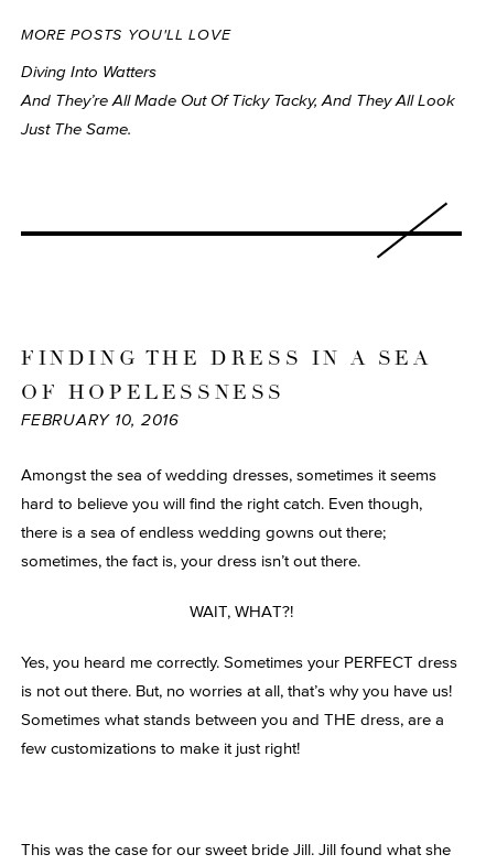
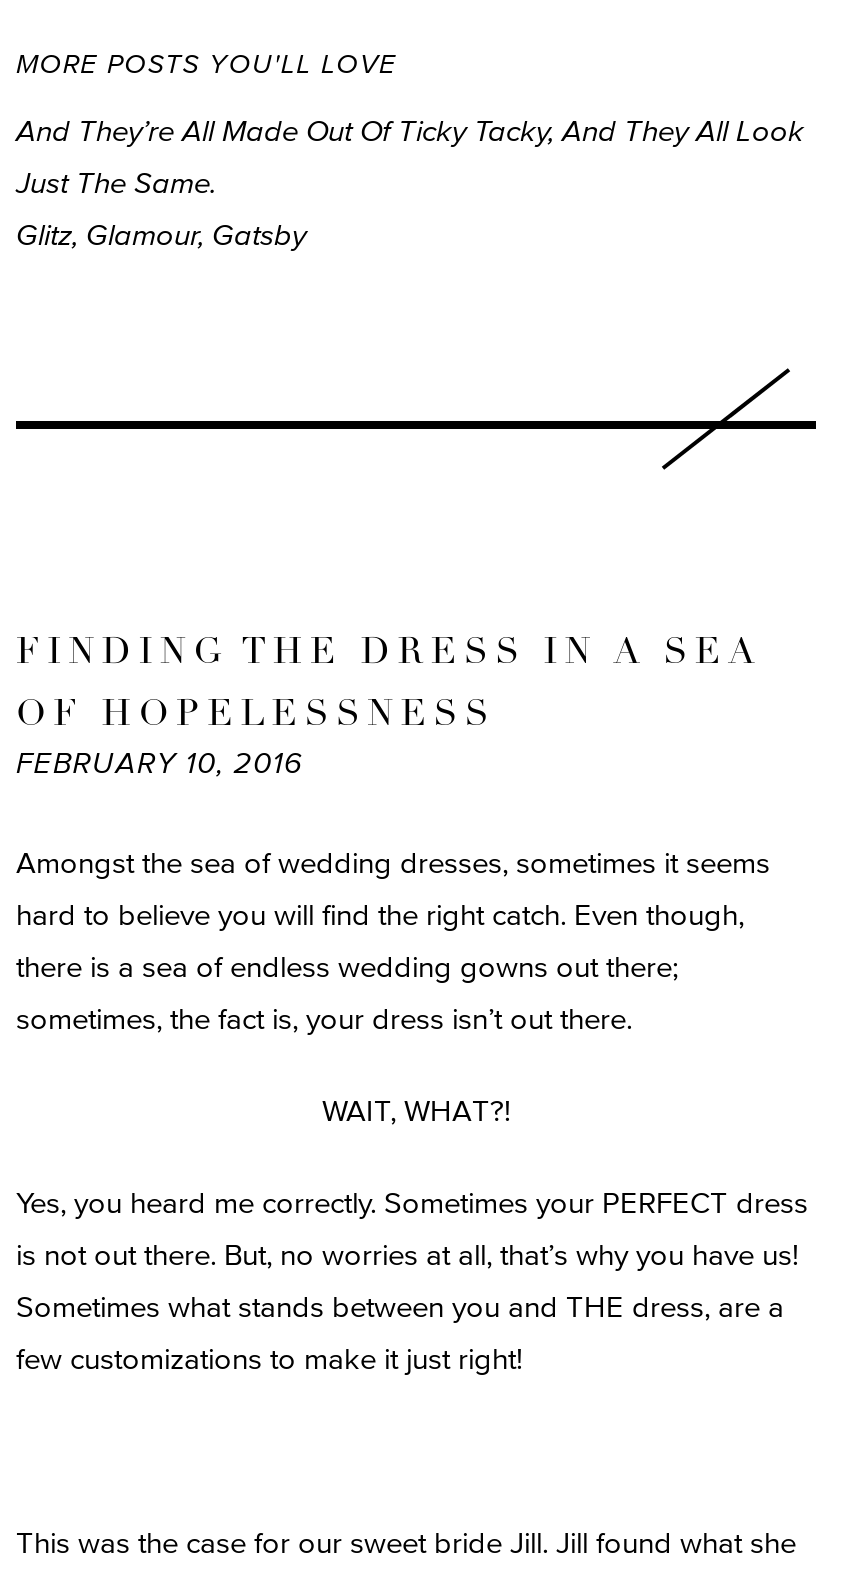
- Diving Into Watters

moved up: And They’re All Made Out Of Ticky Tacky, And They All Look | Just The Same.

+ Glitz, Glamour, Gatsby
